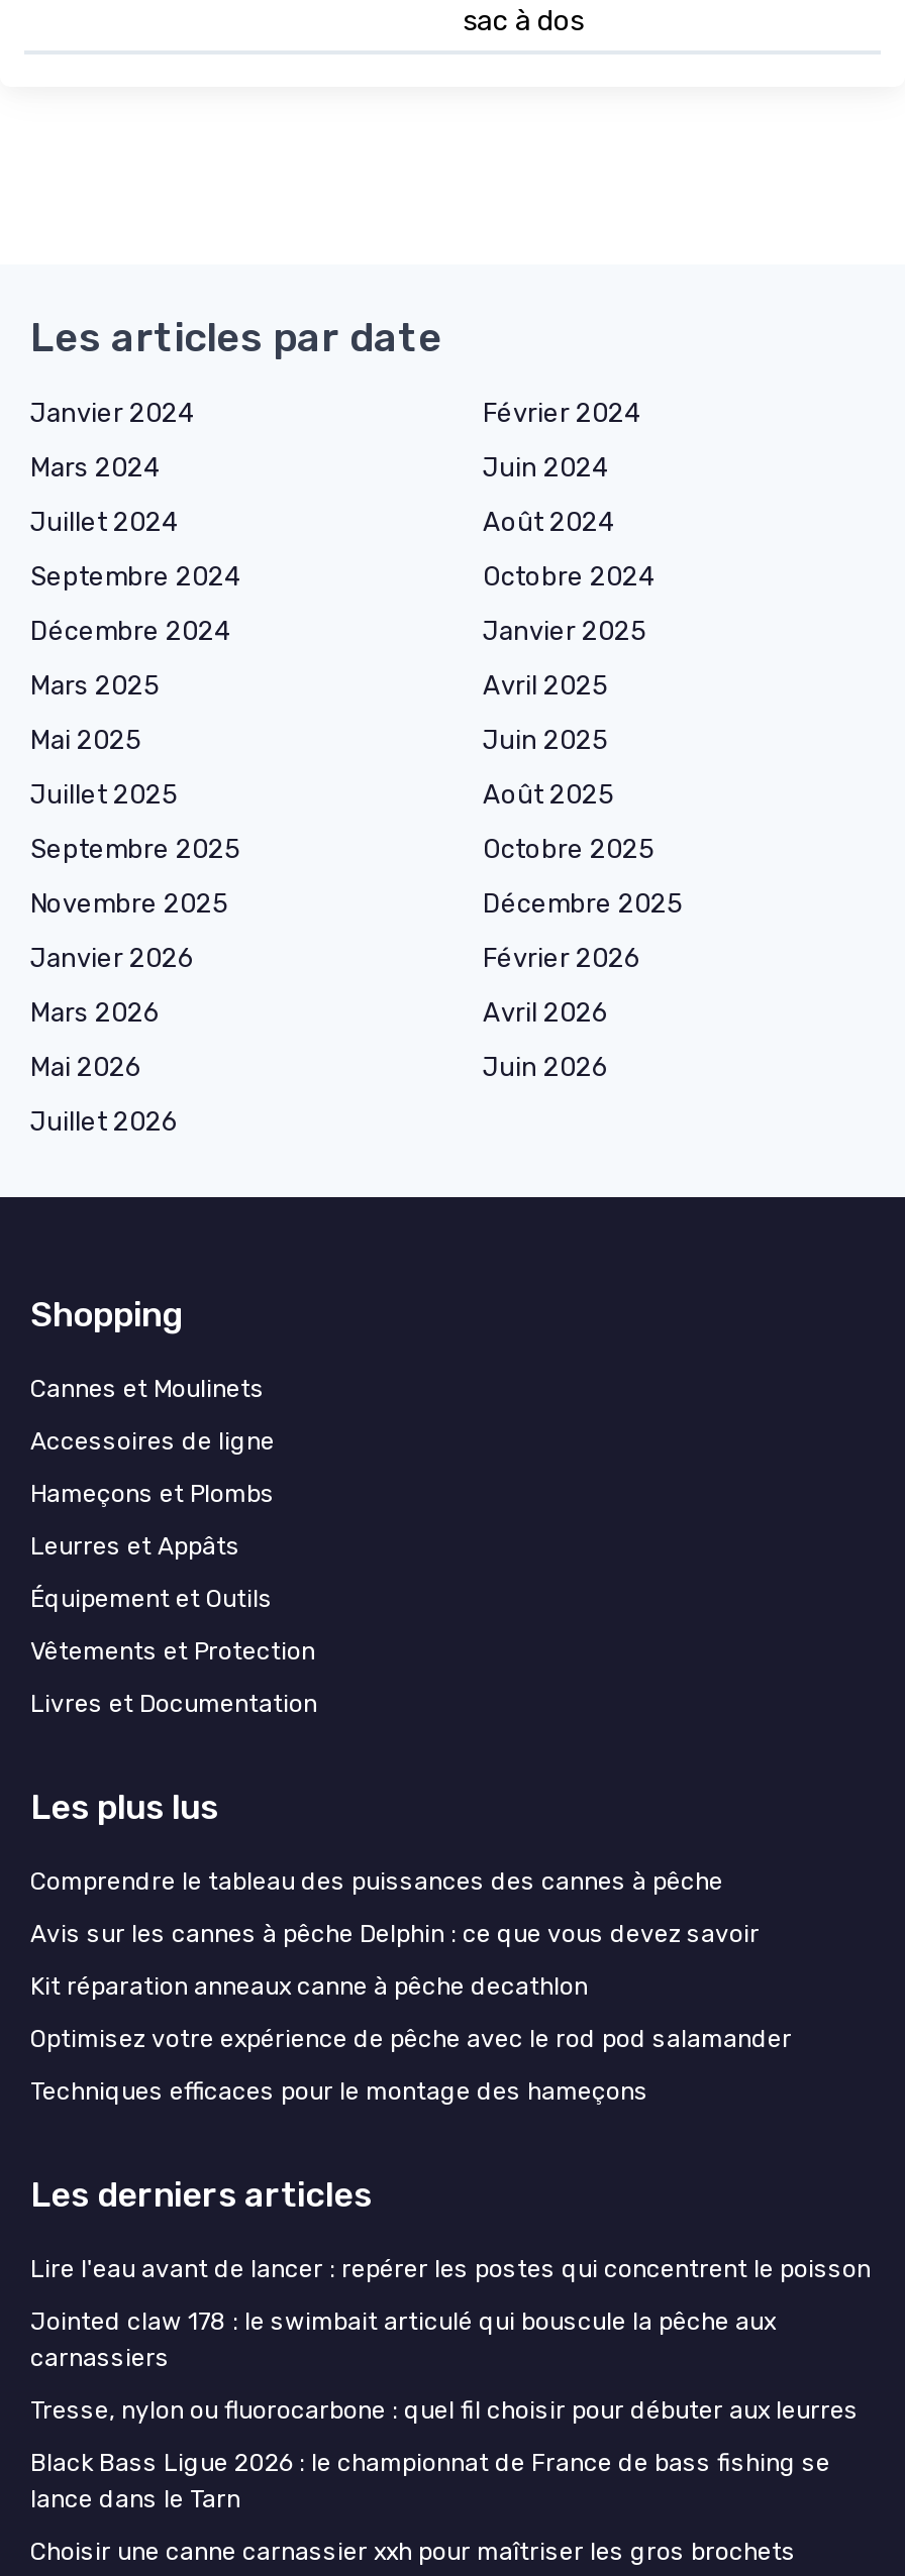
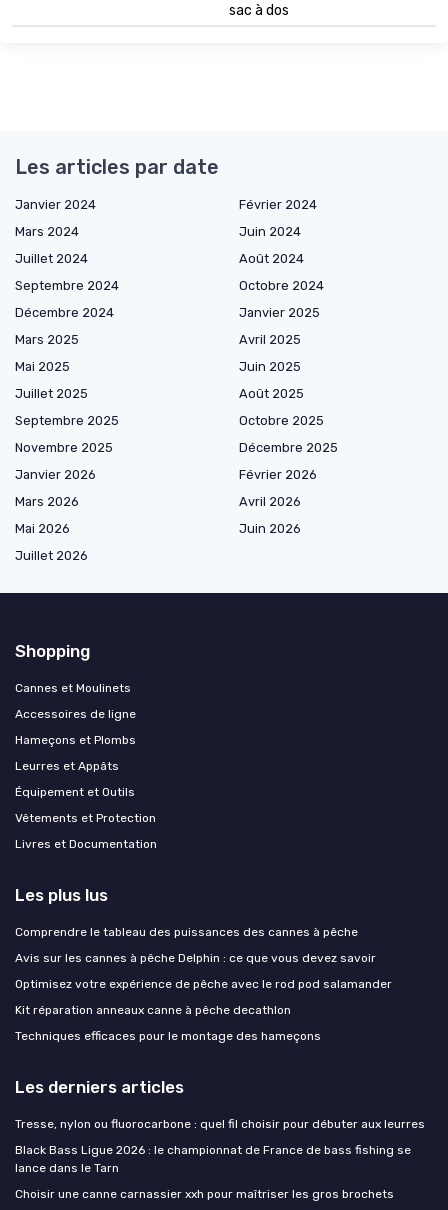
moved down: Kit réparation anneaux canne à pêche decathlon

- Lire l'eau avant de lancer : repérer les postes qui concentrent le poisson
- Jointed claw 178 : le swimbait articulé qui bouscule la pêche aux
- carnassiers
